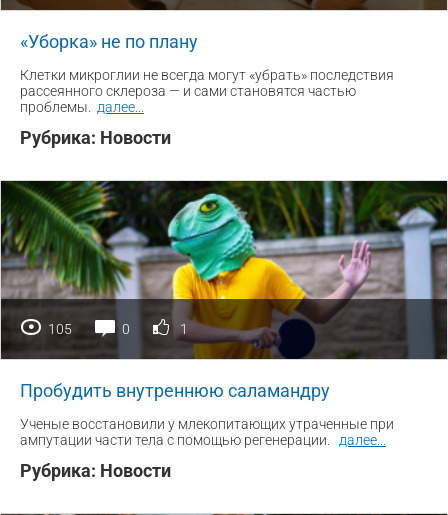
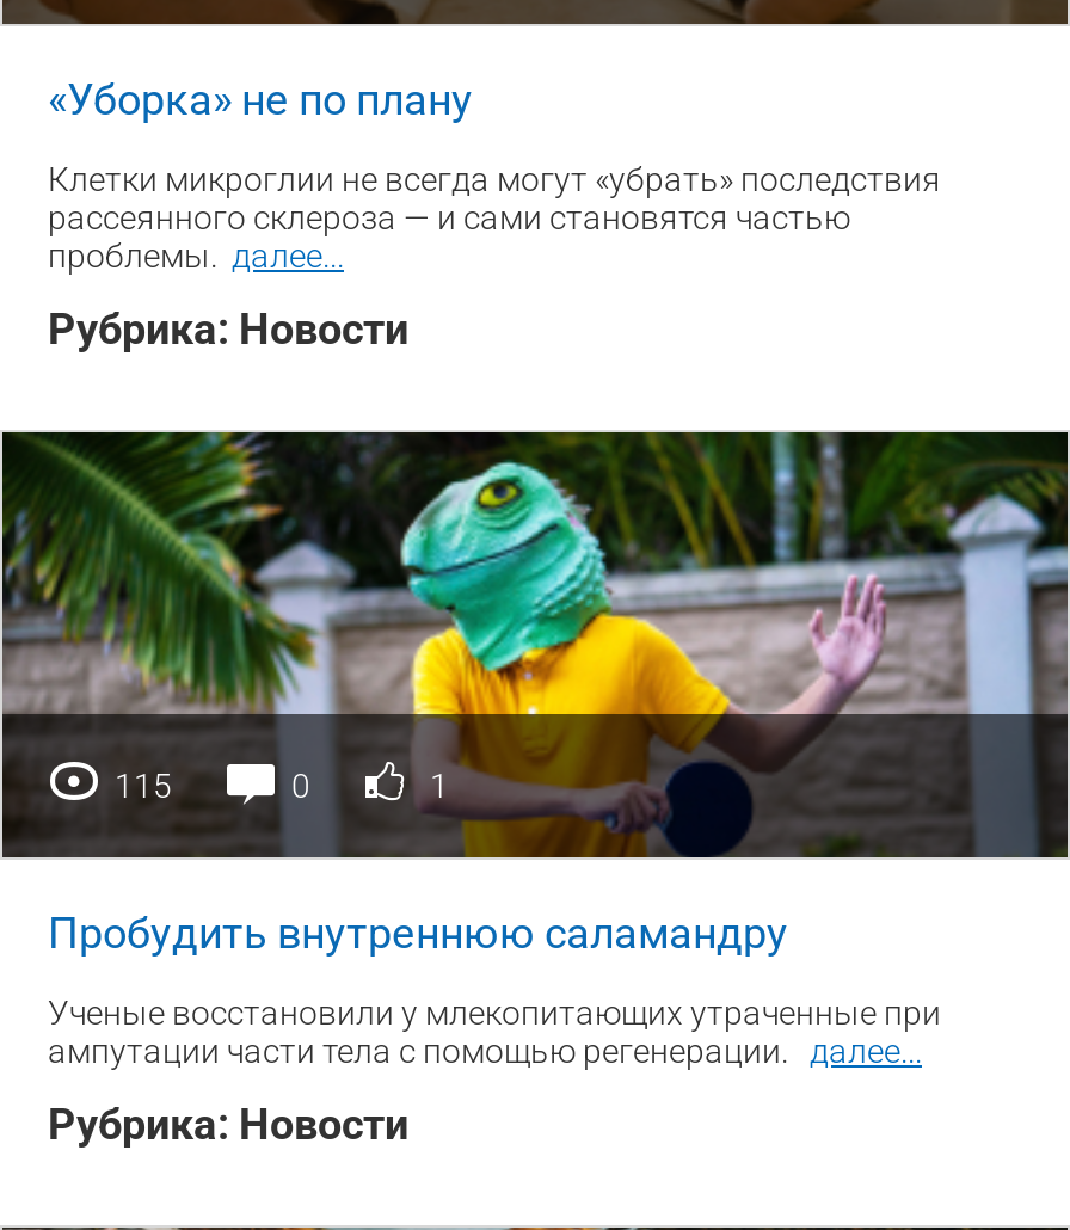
- 105
+ 115
